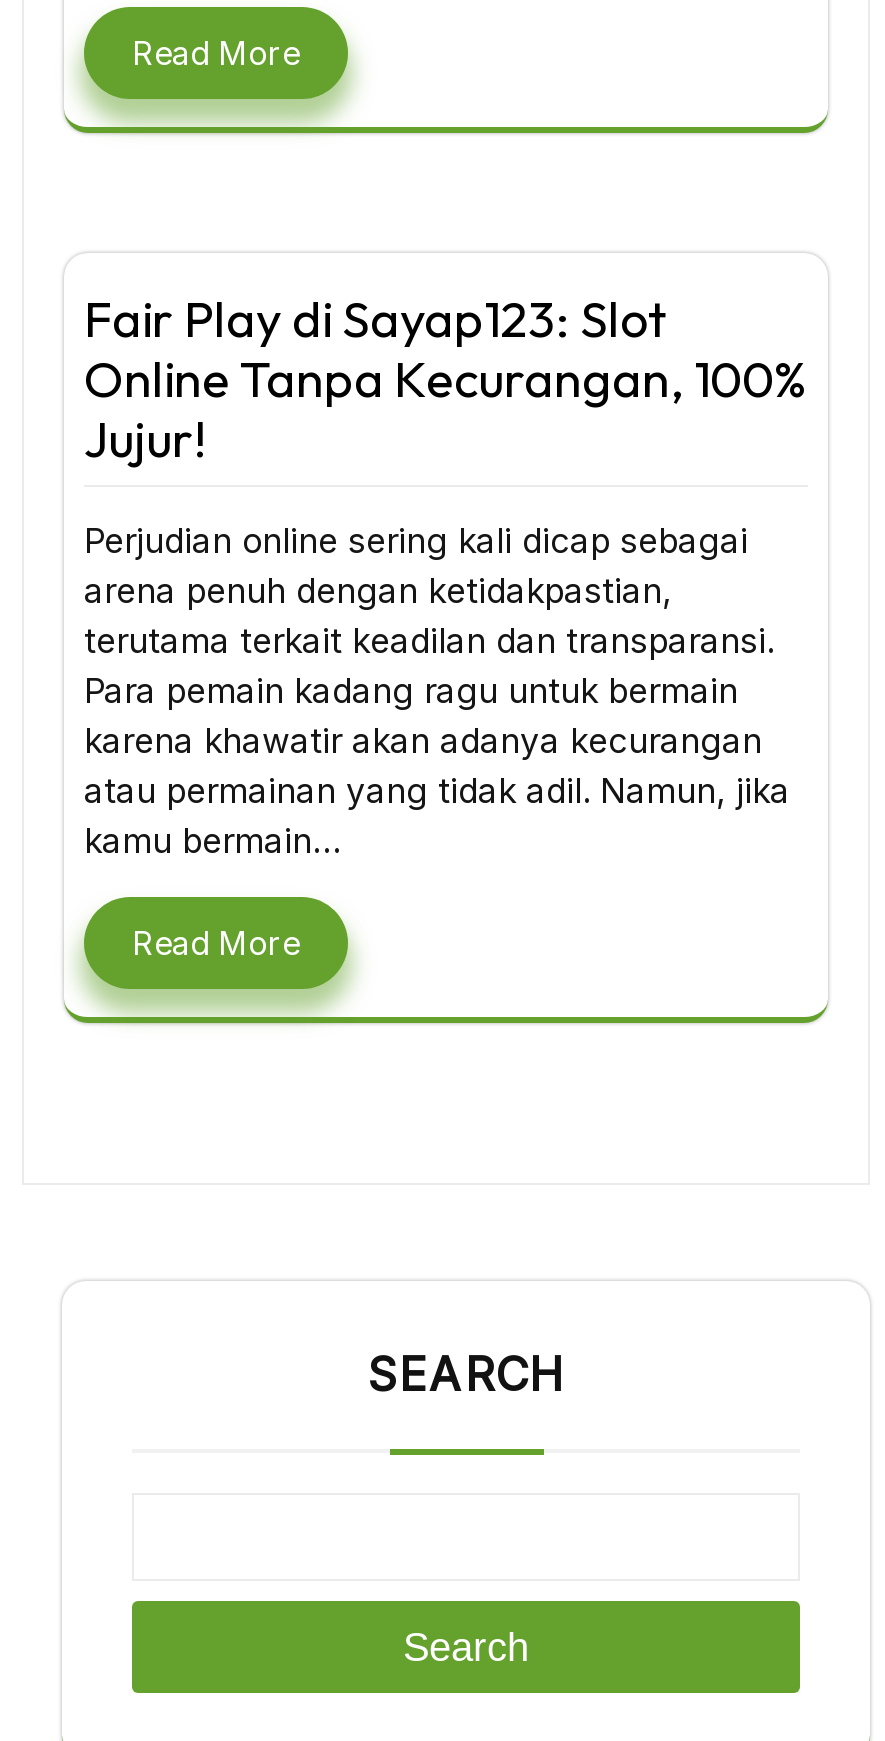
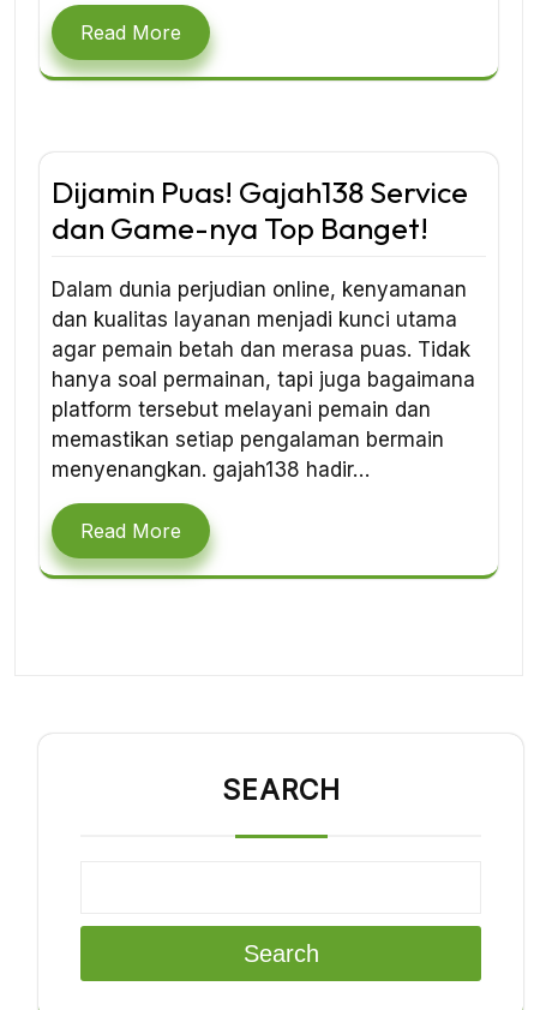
- Fair Play di Sayap123: Slot
- Online Tanpa Kecurangan, 100%
- Jujur!
+ Dijamin Puas! Gajah138 Service
+ dan Game-nya Top Banget!

- Perjudian online sering kali dicap sebagai
- arena penuh dengan ketidakpastian,
- terutama terkait keadilan dan transparansi.
- Para pemain kadang ragu untuk bermain
- karena khawatir akan adanya kecurangan
- atau permainan yang tidak adil. Namun, jika
- kamu bermain…
+ Dalam dunia perjudian online, kenyamanan
+ dan kualitas layanan menjadi kunci utama
+ agar pemain betah dan merasa puas. Tidak
+ hanya soal permainan, tapi juga bagaimana
+ platform tersebut melayani pemain dan
+ memastikan setiap pengalaman bermain
+ menyenangkan. gajah138 hadir…
